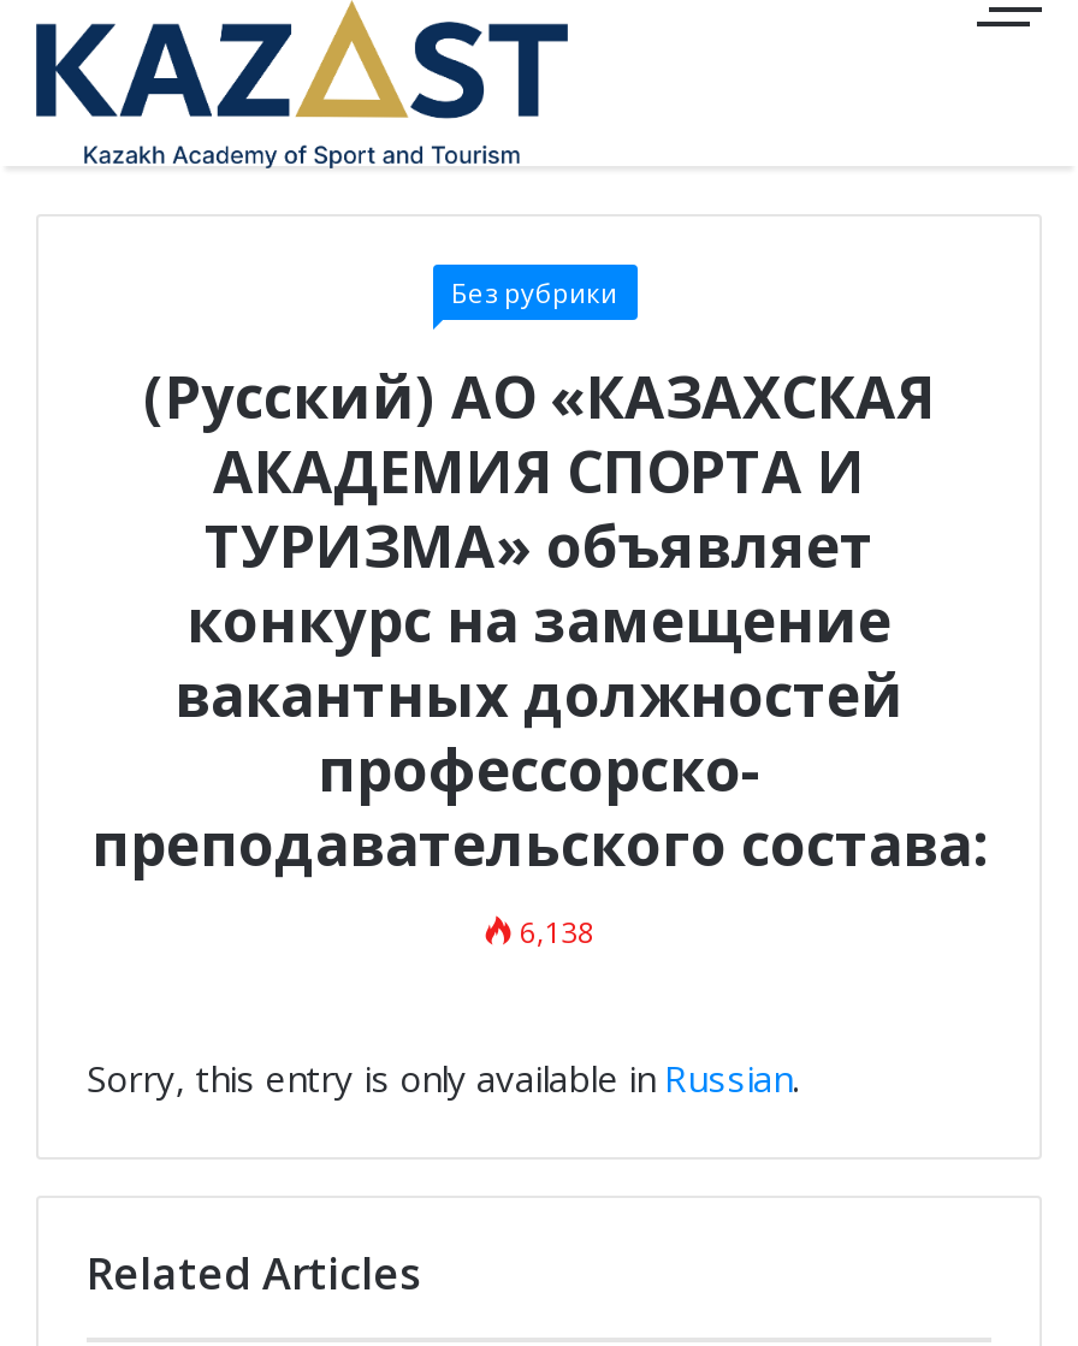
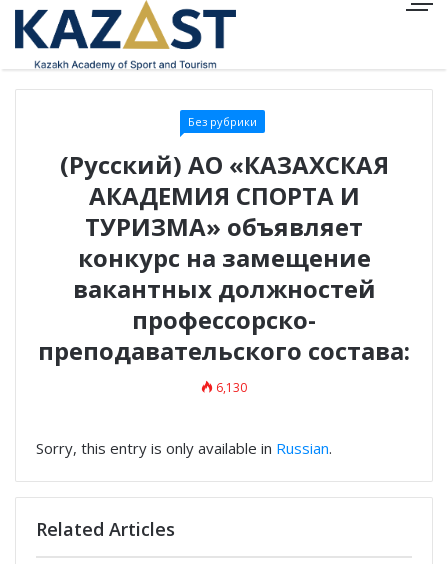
- 6,138
+ 6,130
